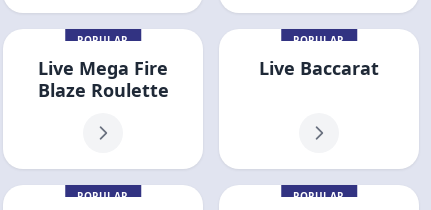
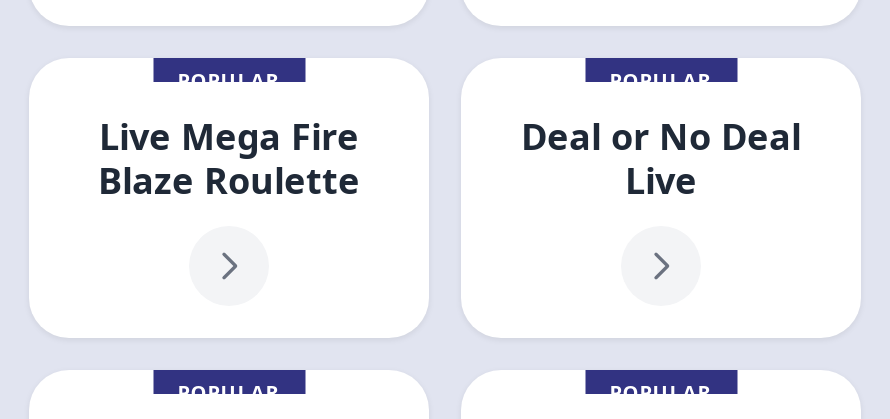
- Live Baccarat
+ Deal or No Deal
+ Live
